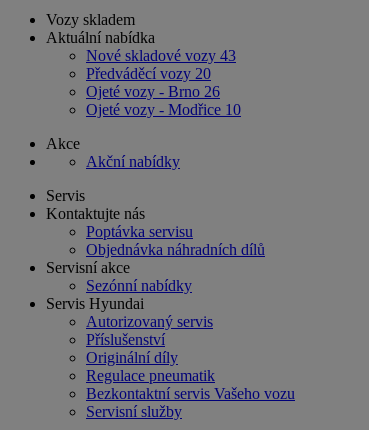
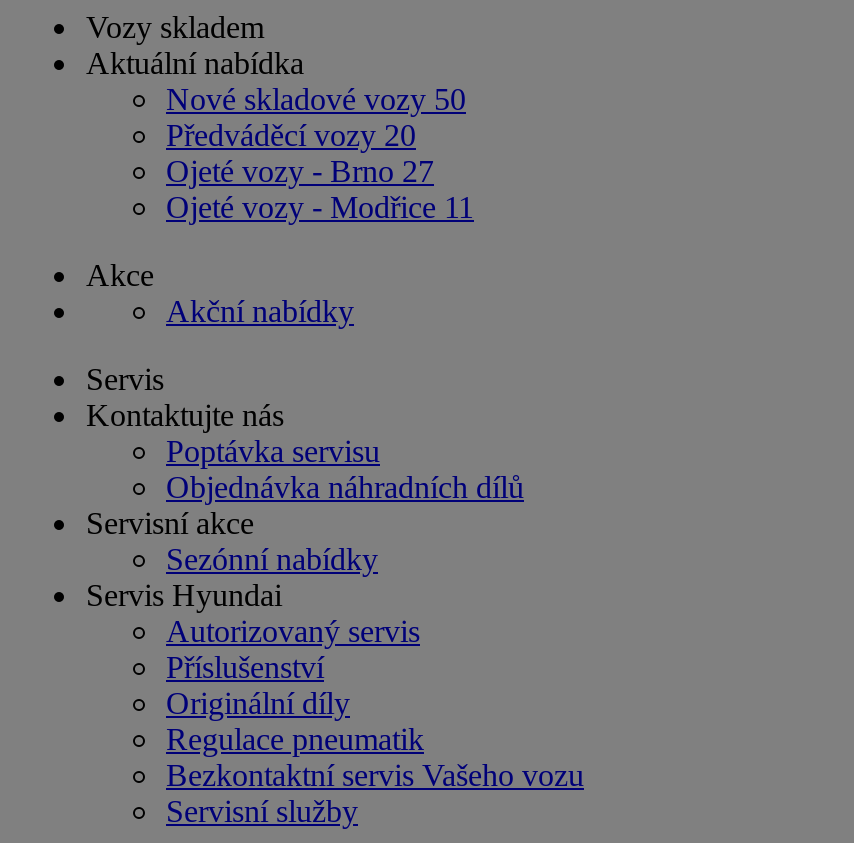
- Nové skladové vozy 43
+ Nové skladové vozy 50

- Ojeté vozy - Brno 26
+ Ojeté vozy - Brno 27

- Ojeté vozy - Modřice 10
+ Ojeté vozy - Modřice 11
